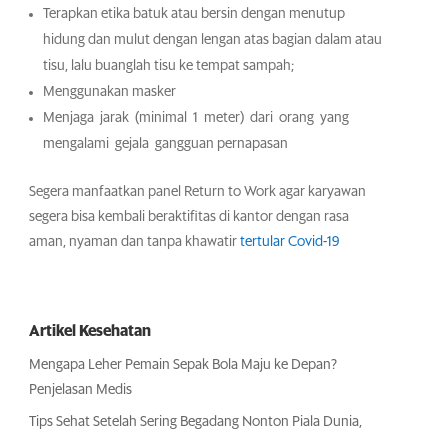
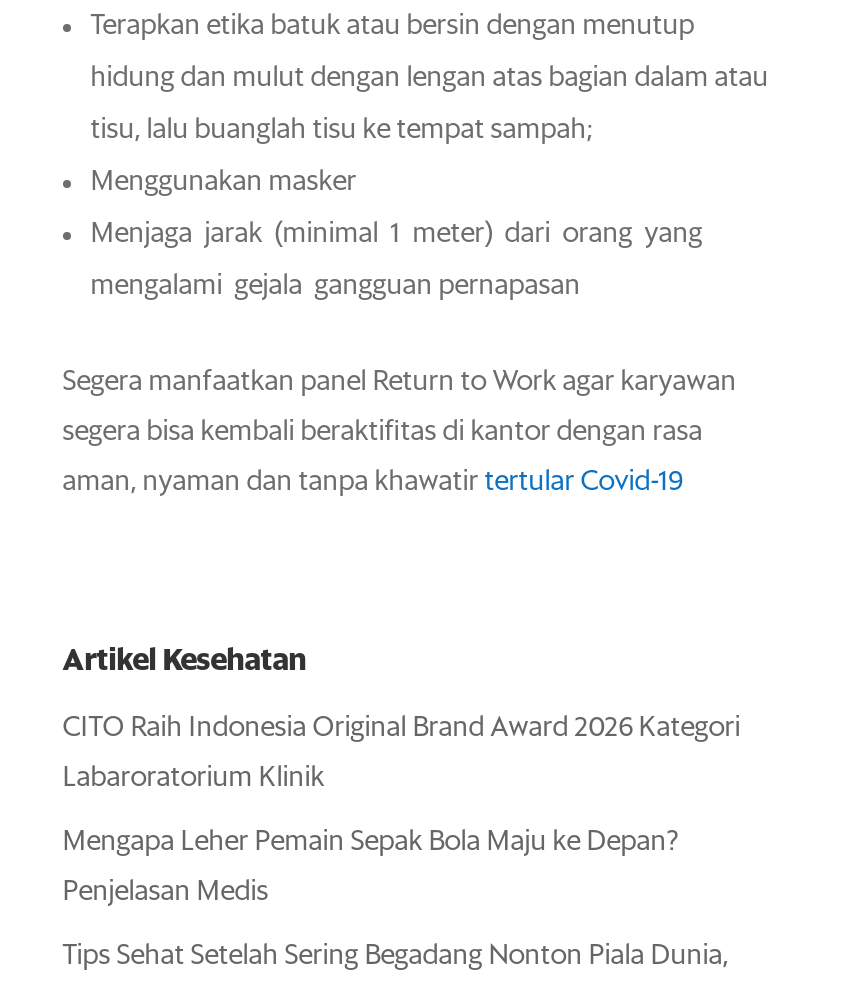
+ CITO Raih Indonesia Original Brand Award 2026 Kategori
+ Labaroratorium Klinik
